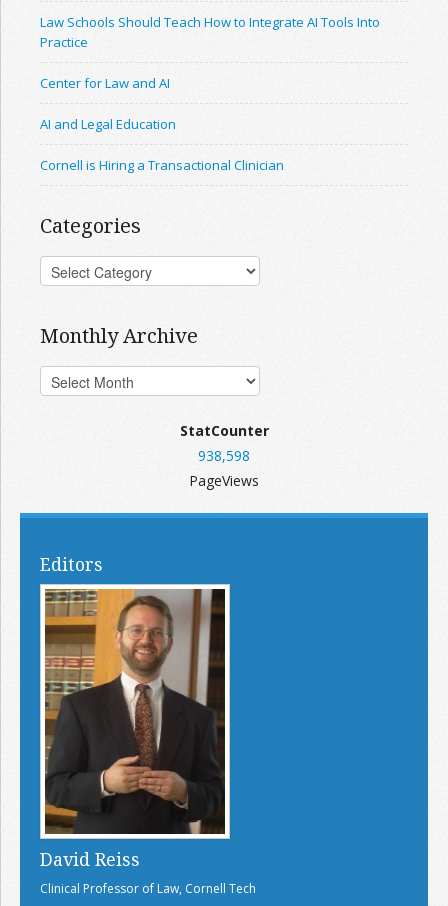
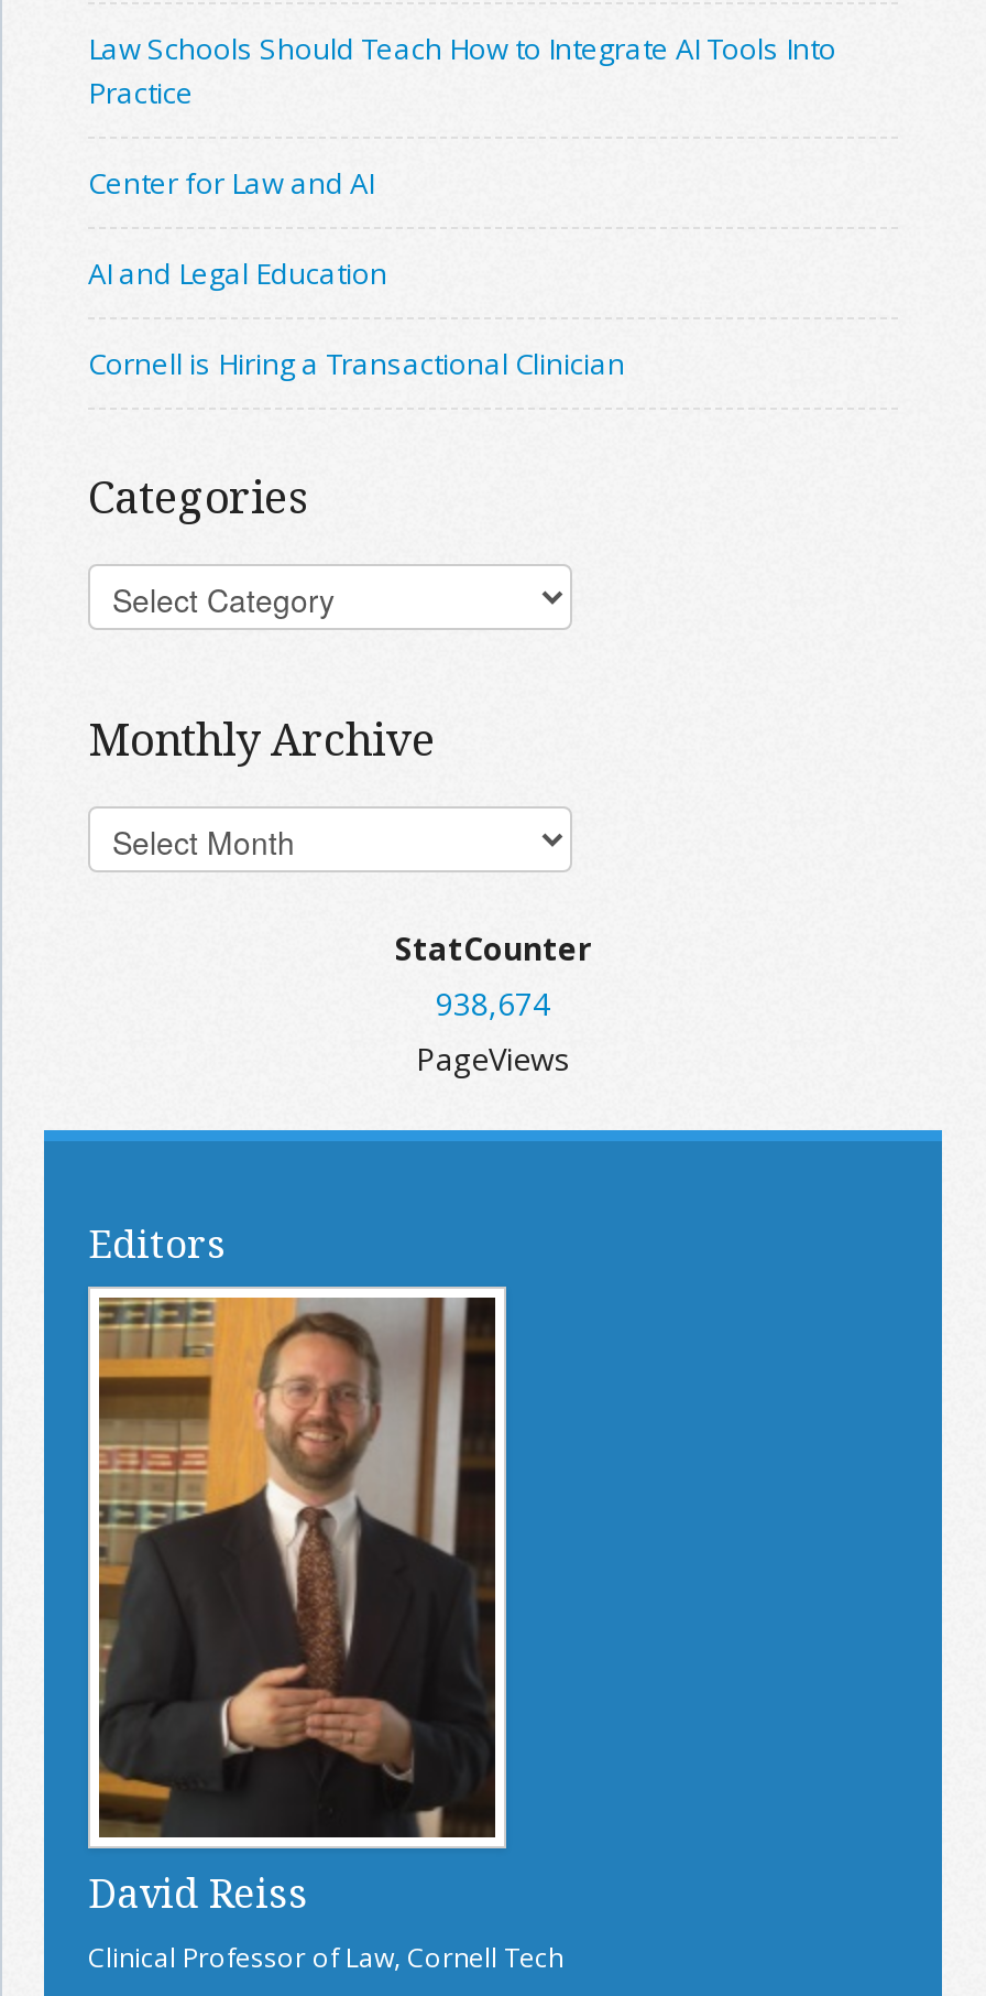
- 938,598
+ 938,674
